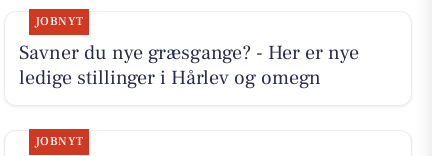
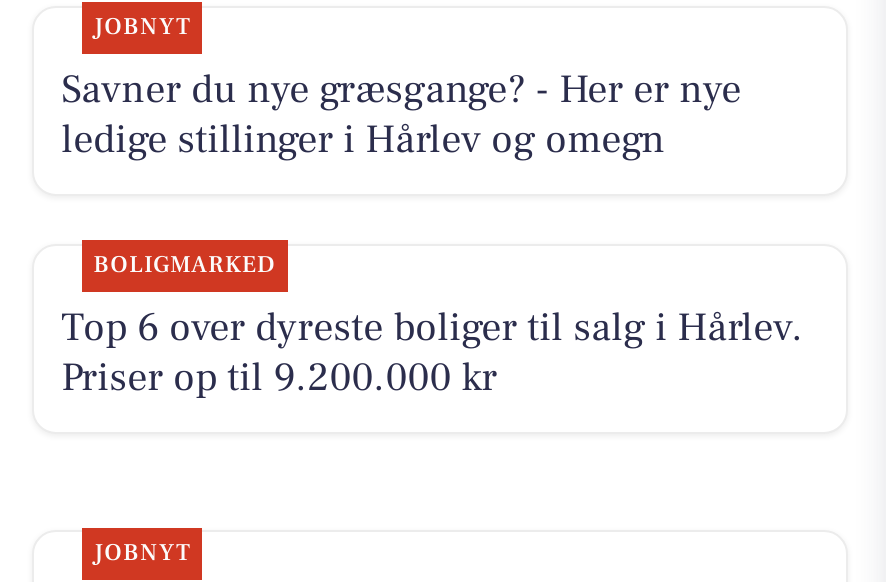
+ BOLIGMARKED
+ Top 6 over dyreste boliger til salg i Hårlev.
+ Priser op til 9.200.000 kr
